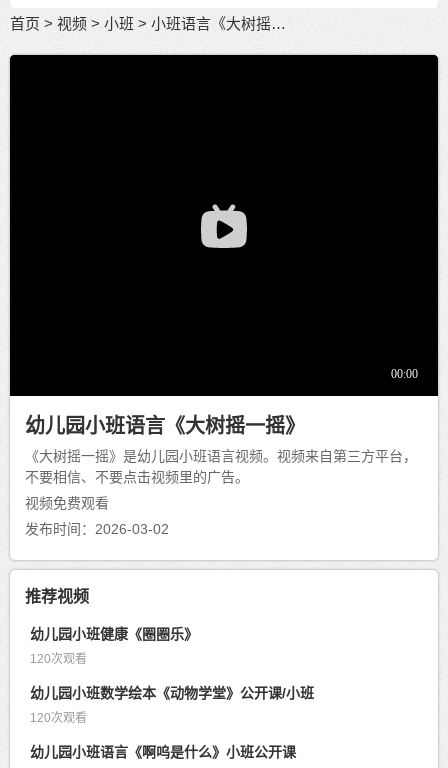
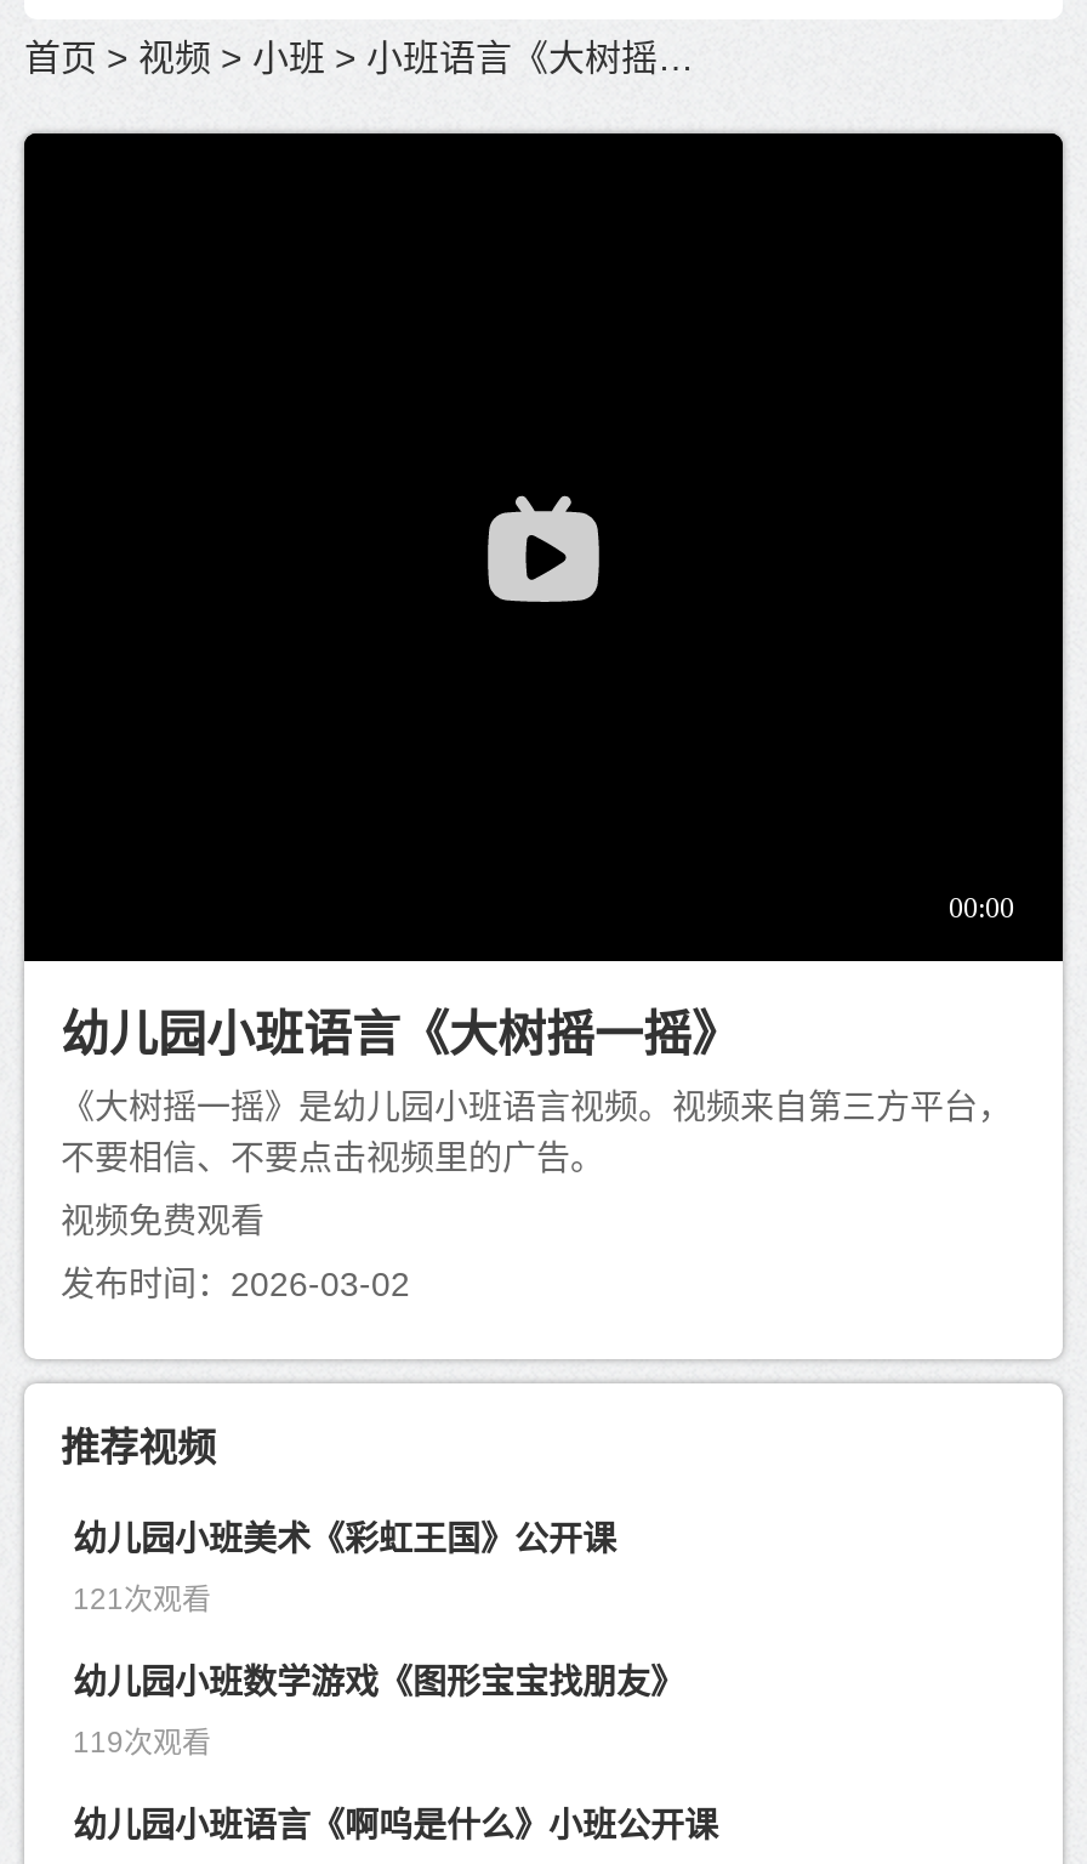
- 幼儿园小班健康《圈圈乐》
+ 幼儿园小班美术《彩虹王国》公开课

- 120次观看
+ 121次观看

- 幼儿园小班数学绘本《动物学堂》公开课/小班
+ 幼儿园小班数学游戏《图形宝宝找朋友》

- 120次观看
+ 119次观看
